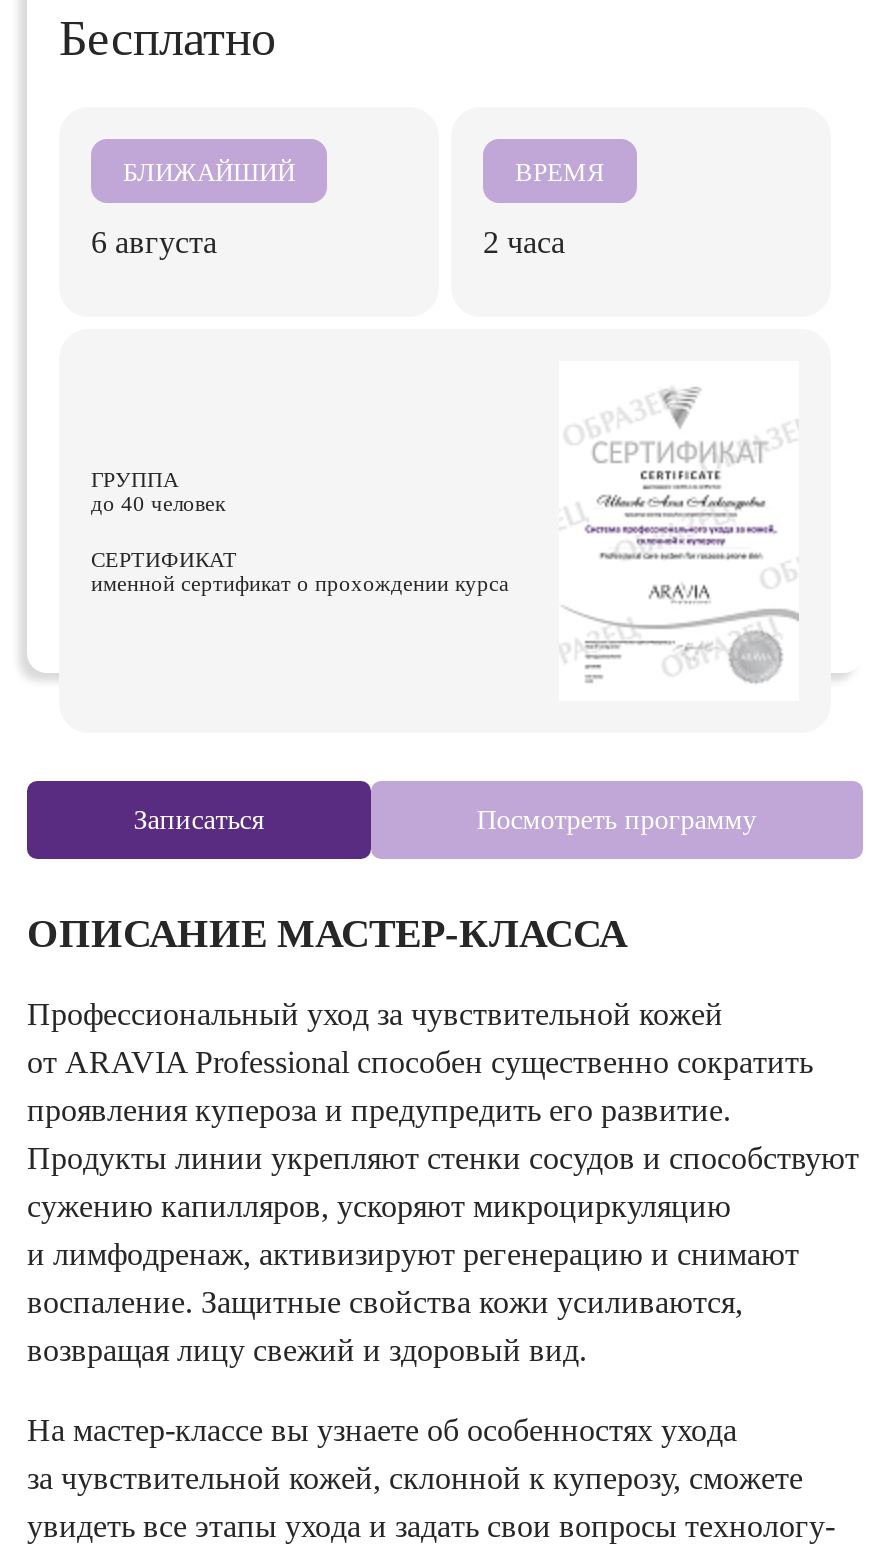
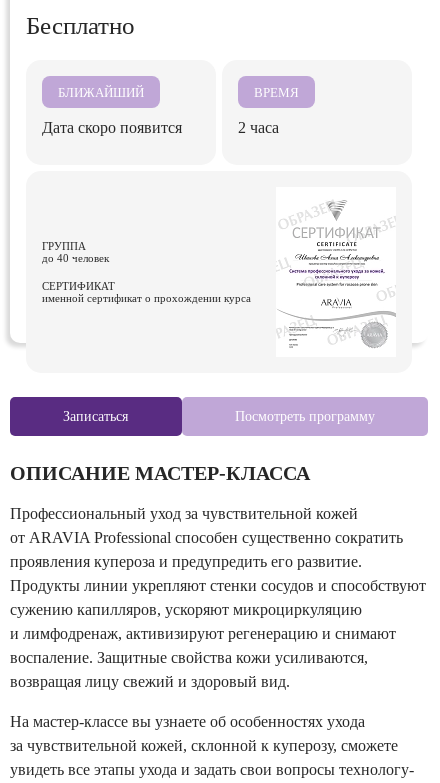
- 6 августа
+ Дата скоро появится
